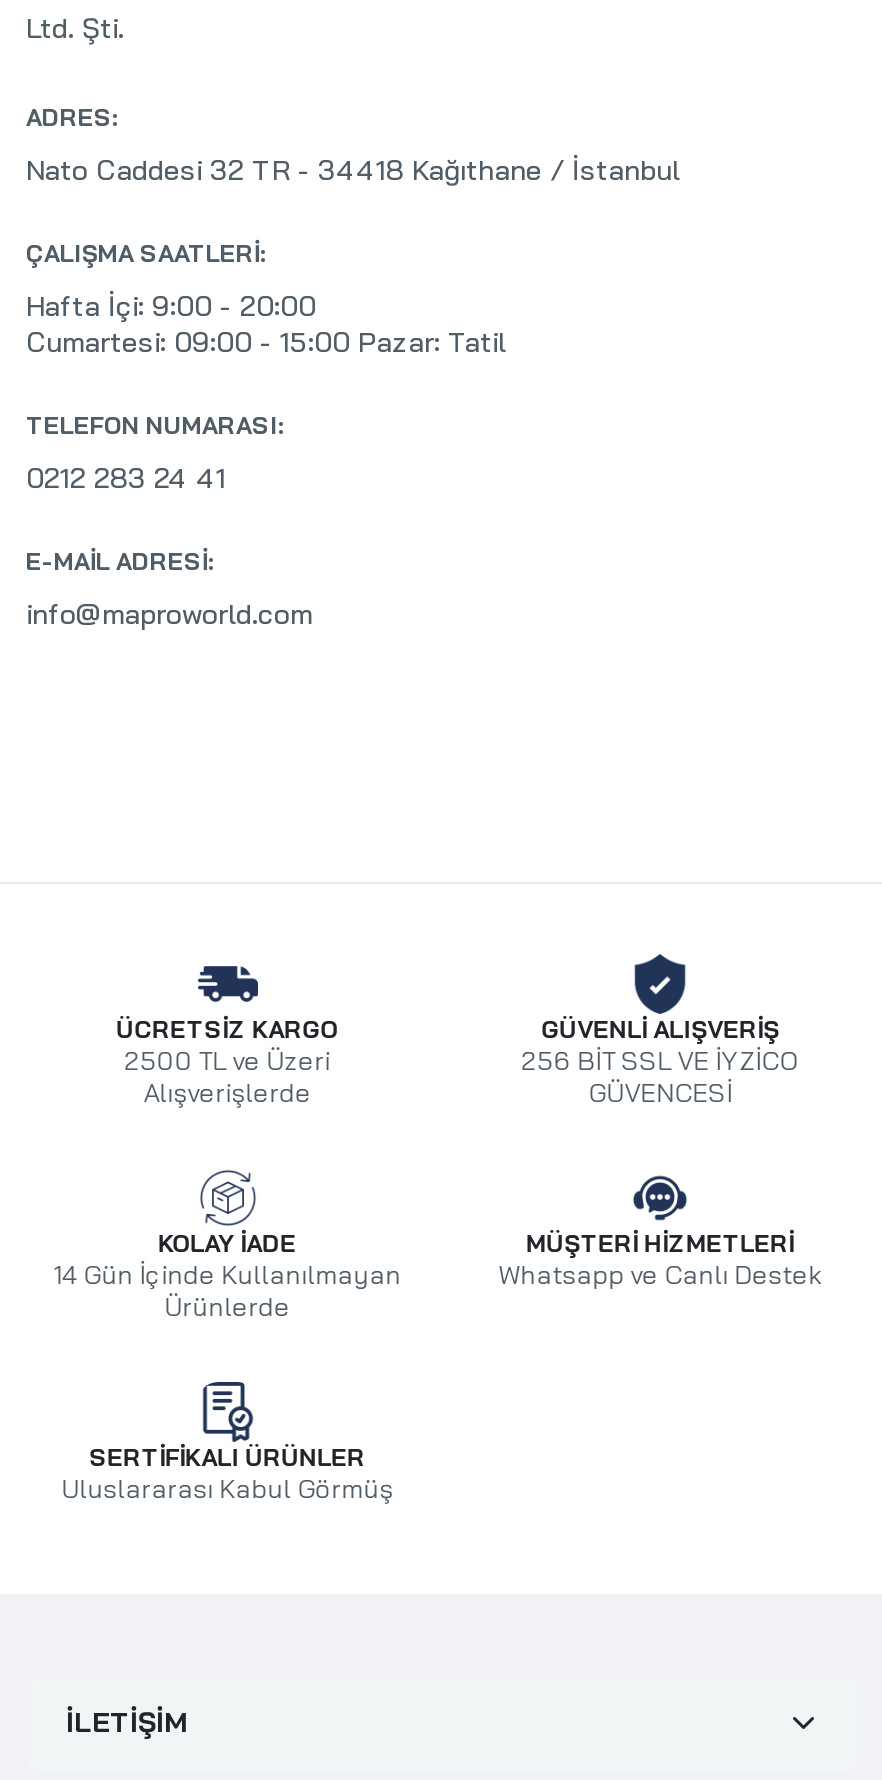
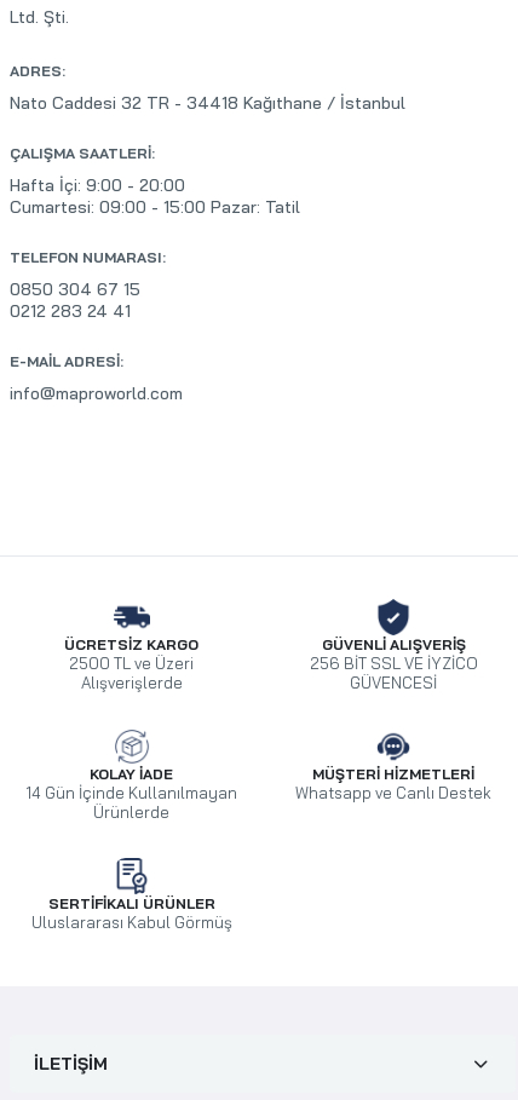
+ 0850 304 67 15
